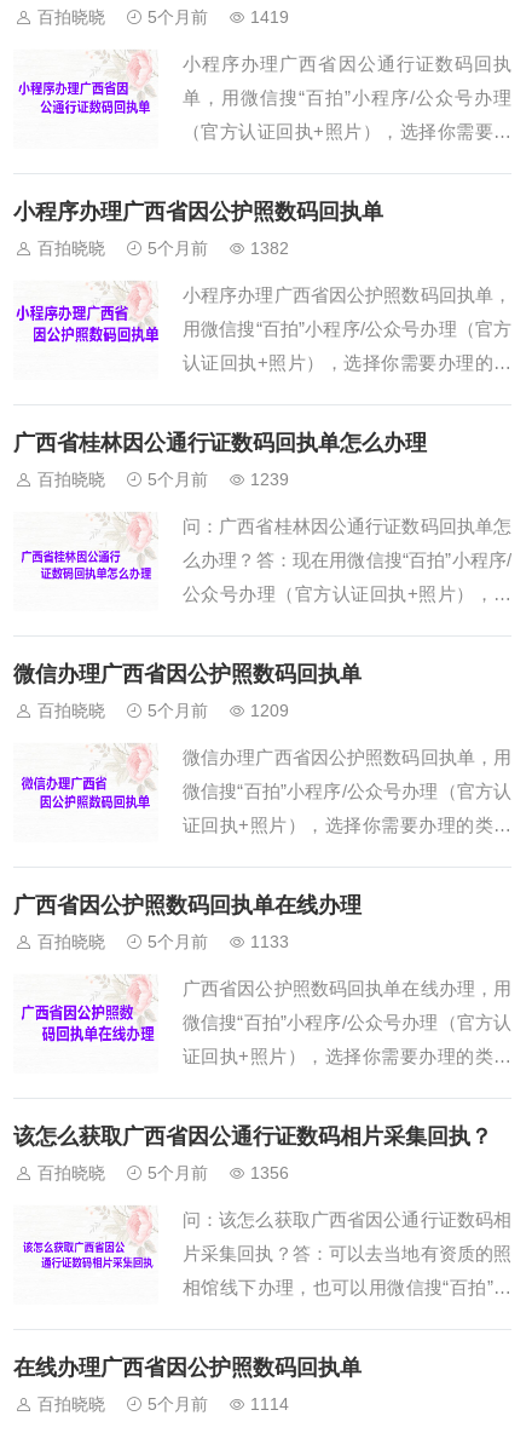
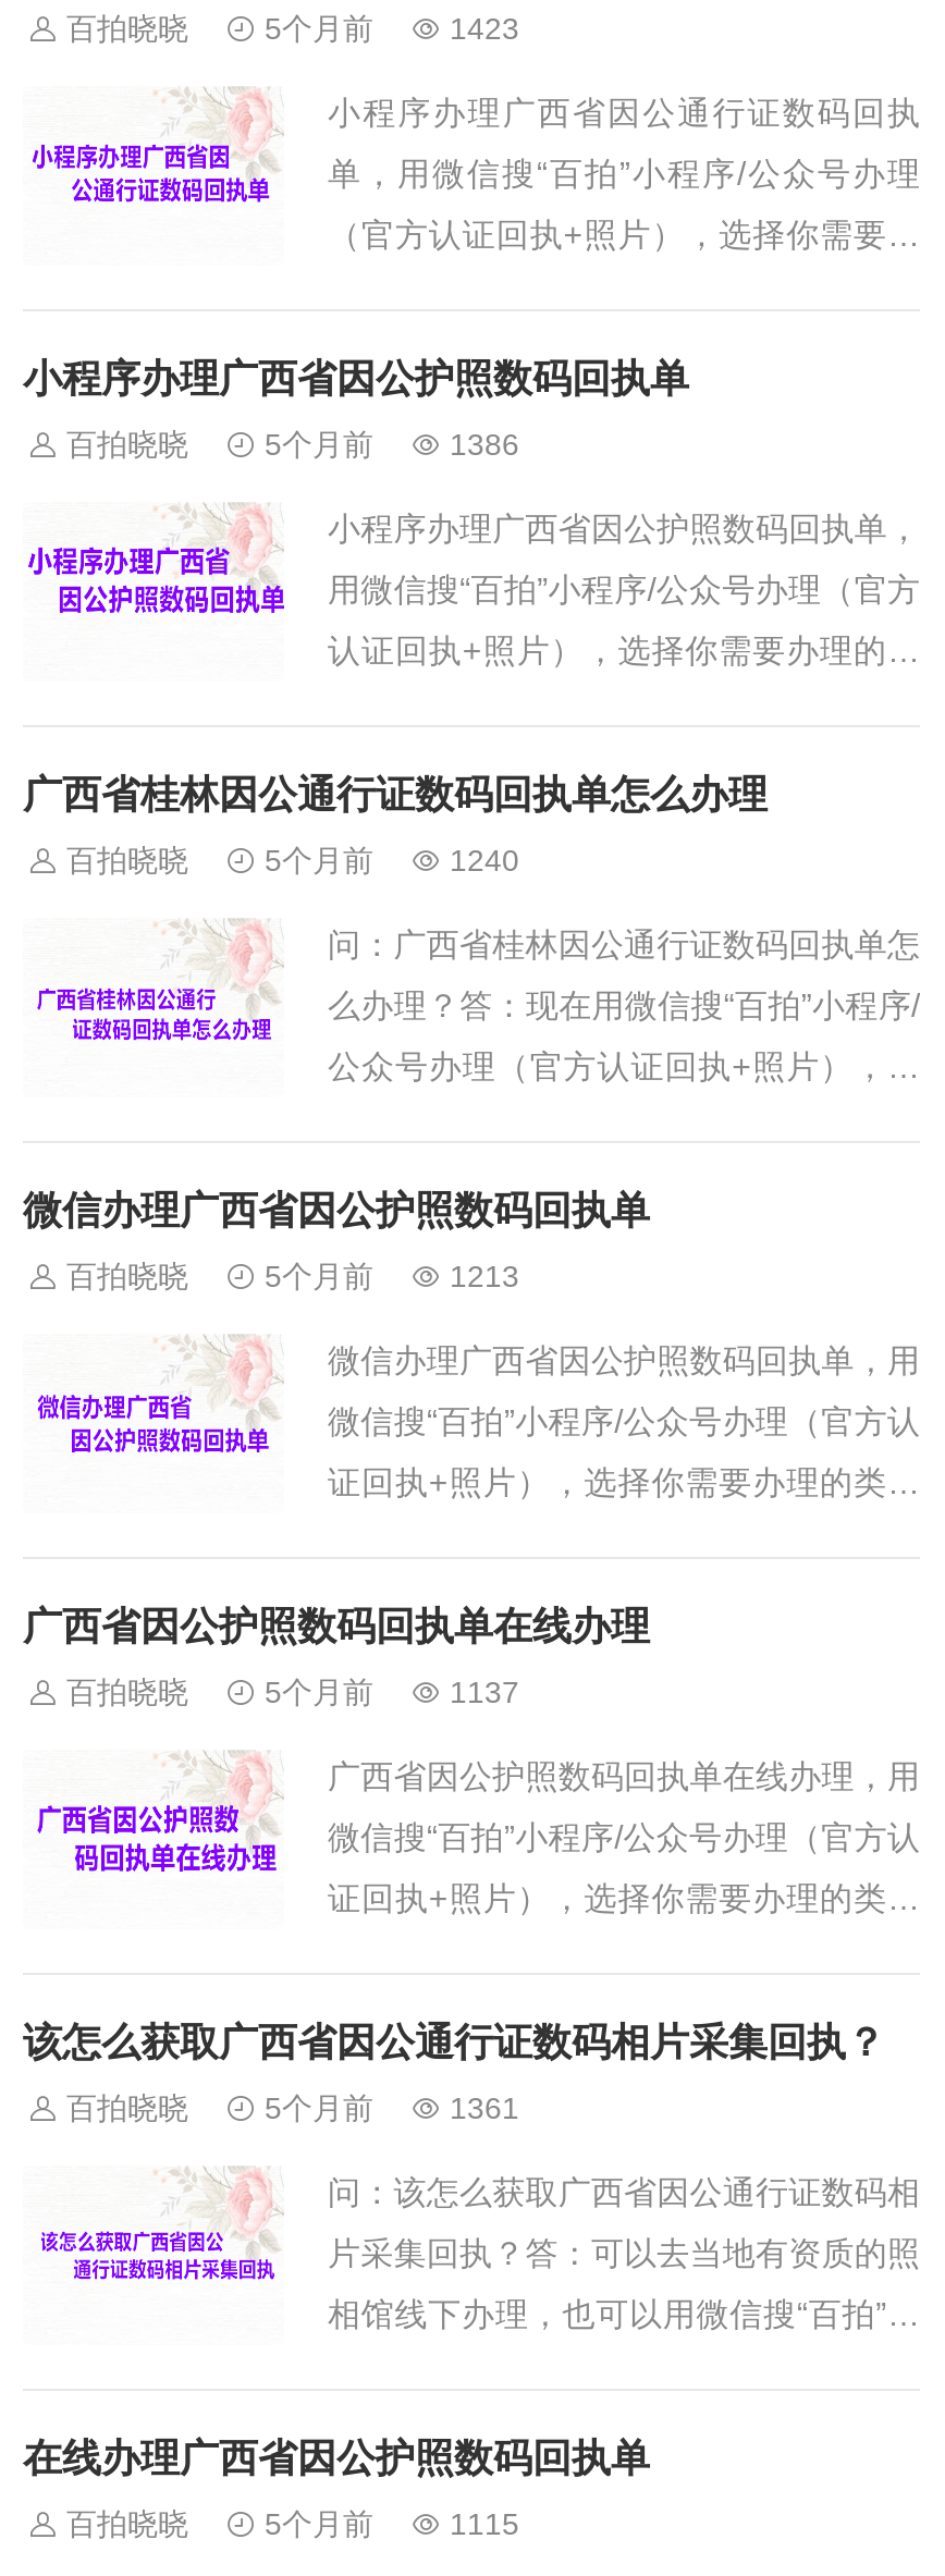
- 1419
+ 1423

- 1382
+ 1386

- 1239
+ 1240

- 1209
+ 1213

- 1133
+ 1137

- 1356
+ 1361

- 1114
+ 1115
